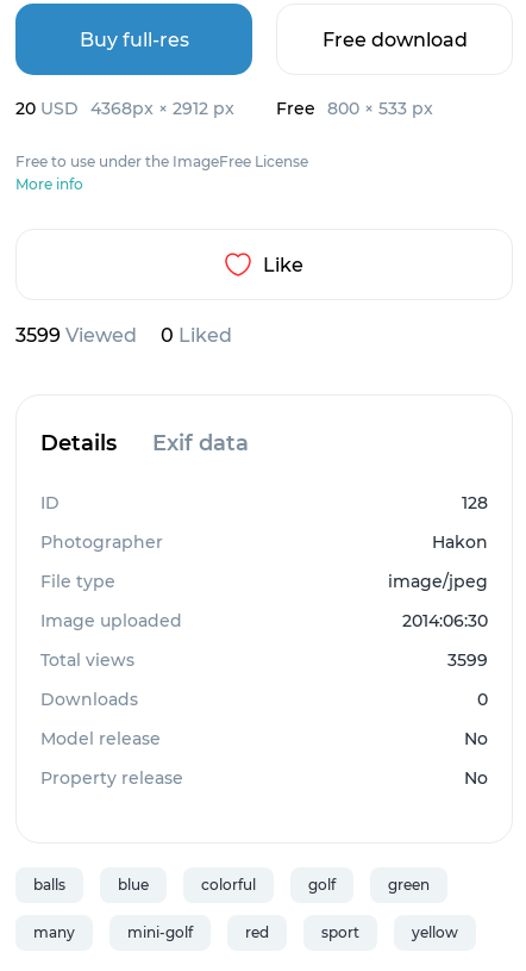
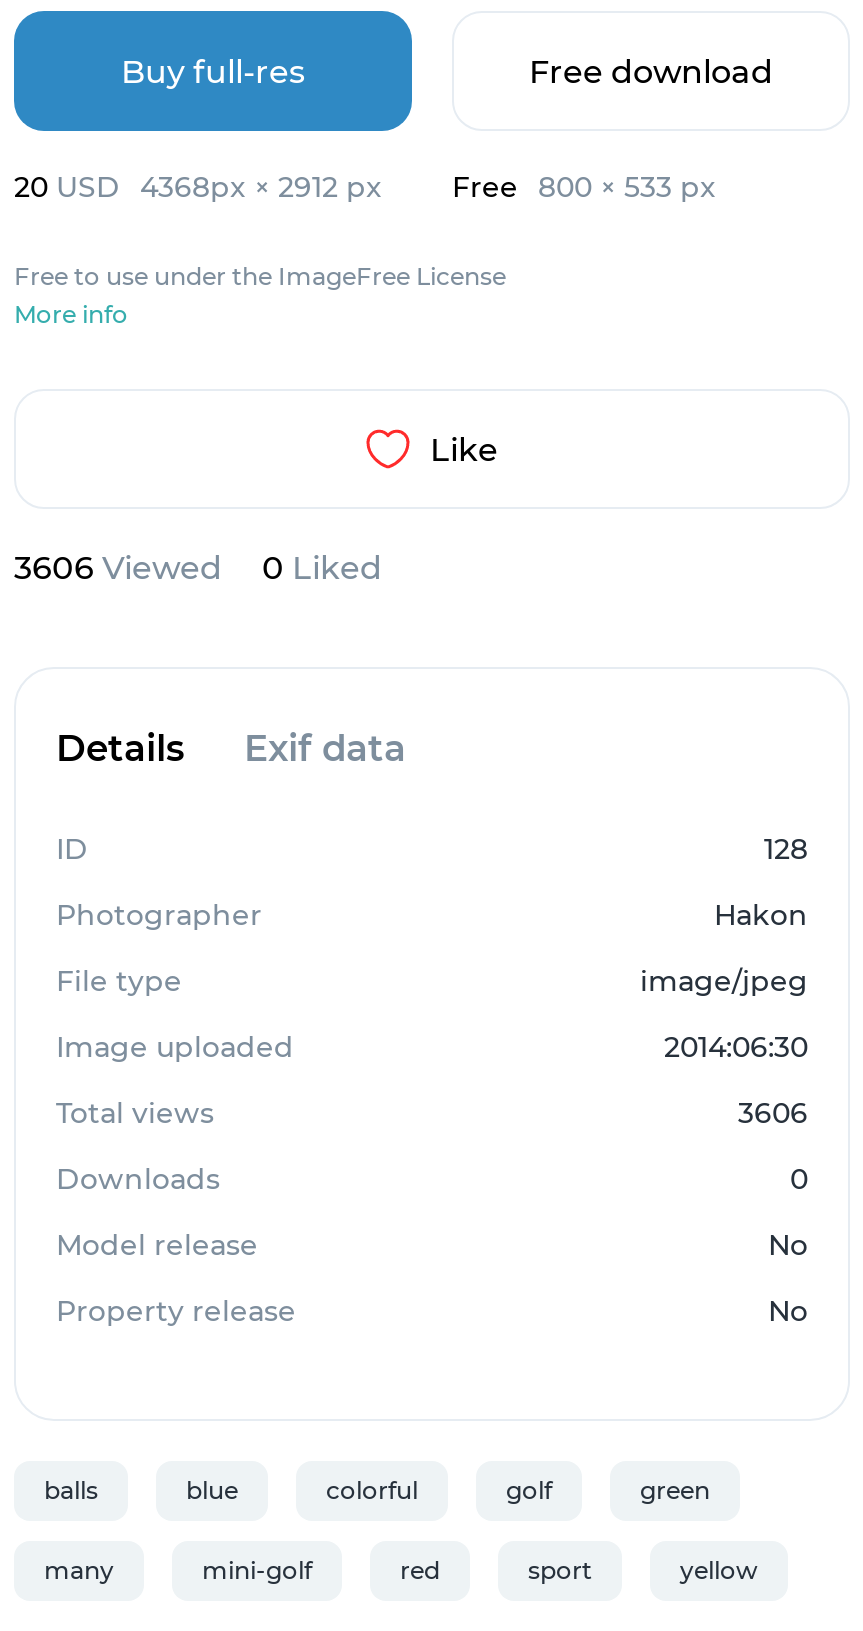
- 3599 Viewed 0 Liked
+ 3606 Viewed 0 Liked

- 3599
+ 3606
